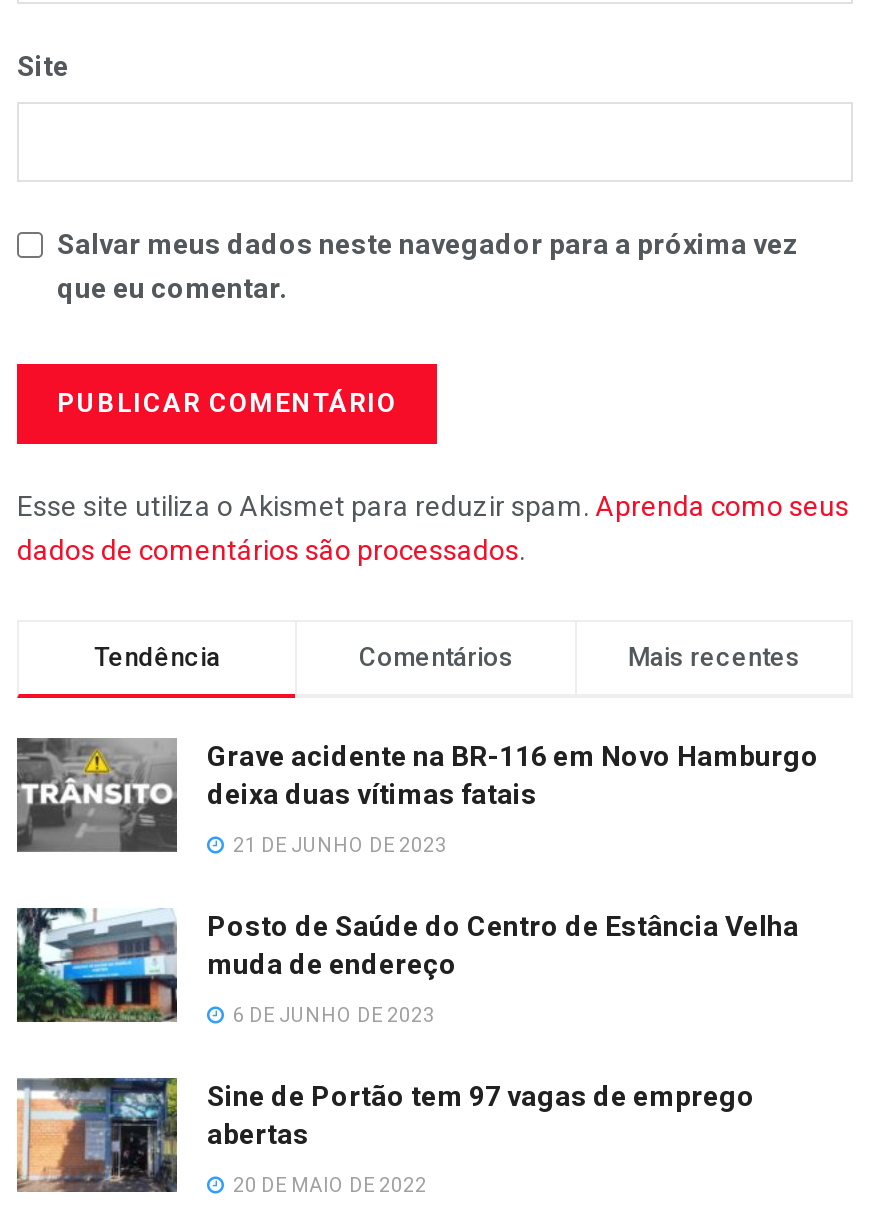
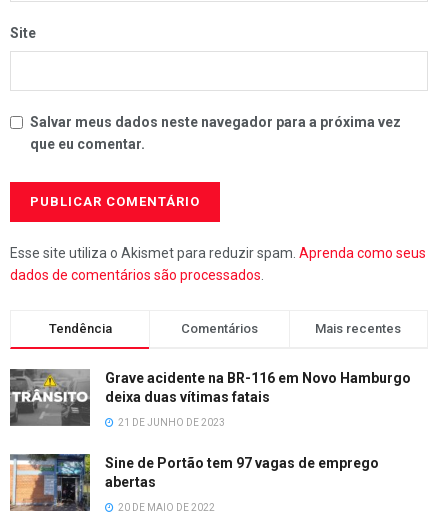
- [image]
- Posto de Saúde do Centro de Estância Velha
- muda de endereço
- 6 DE JUNHO DE 2023
